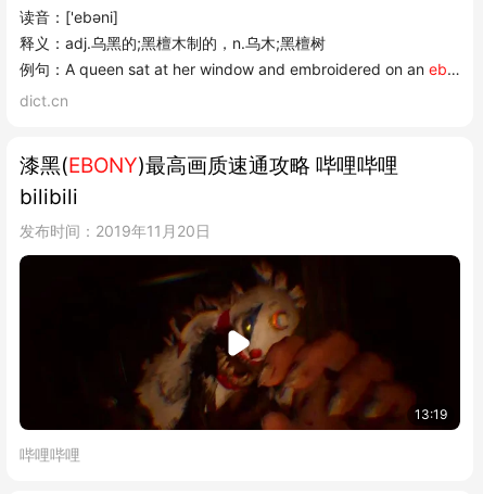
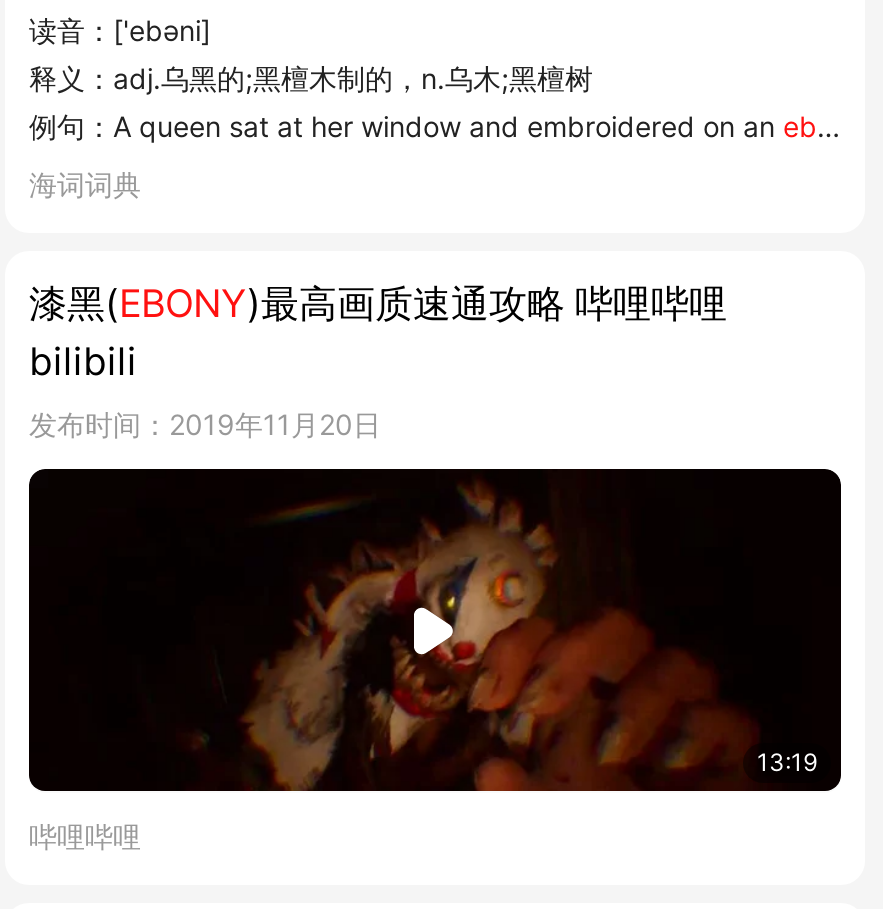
- dict.cn
+ 海词词典
